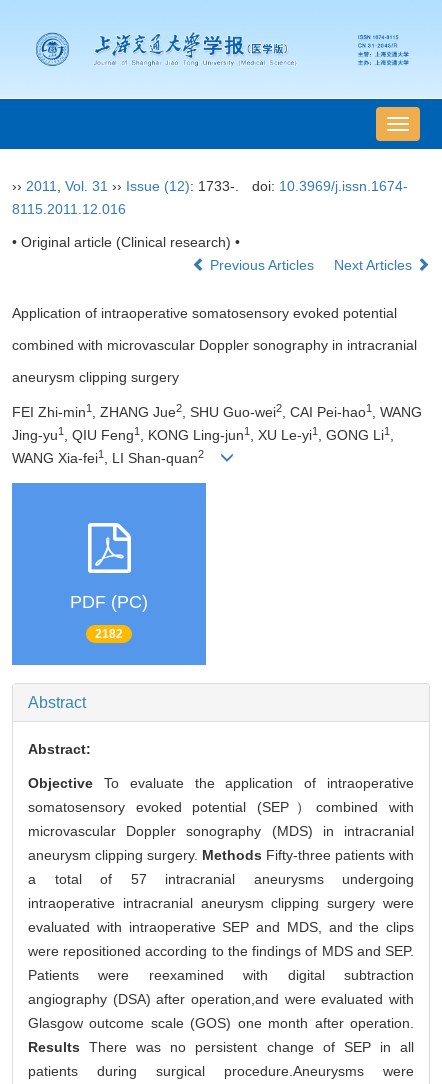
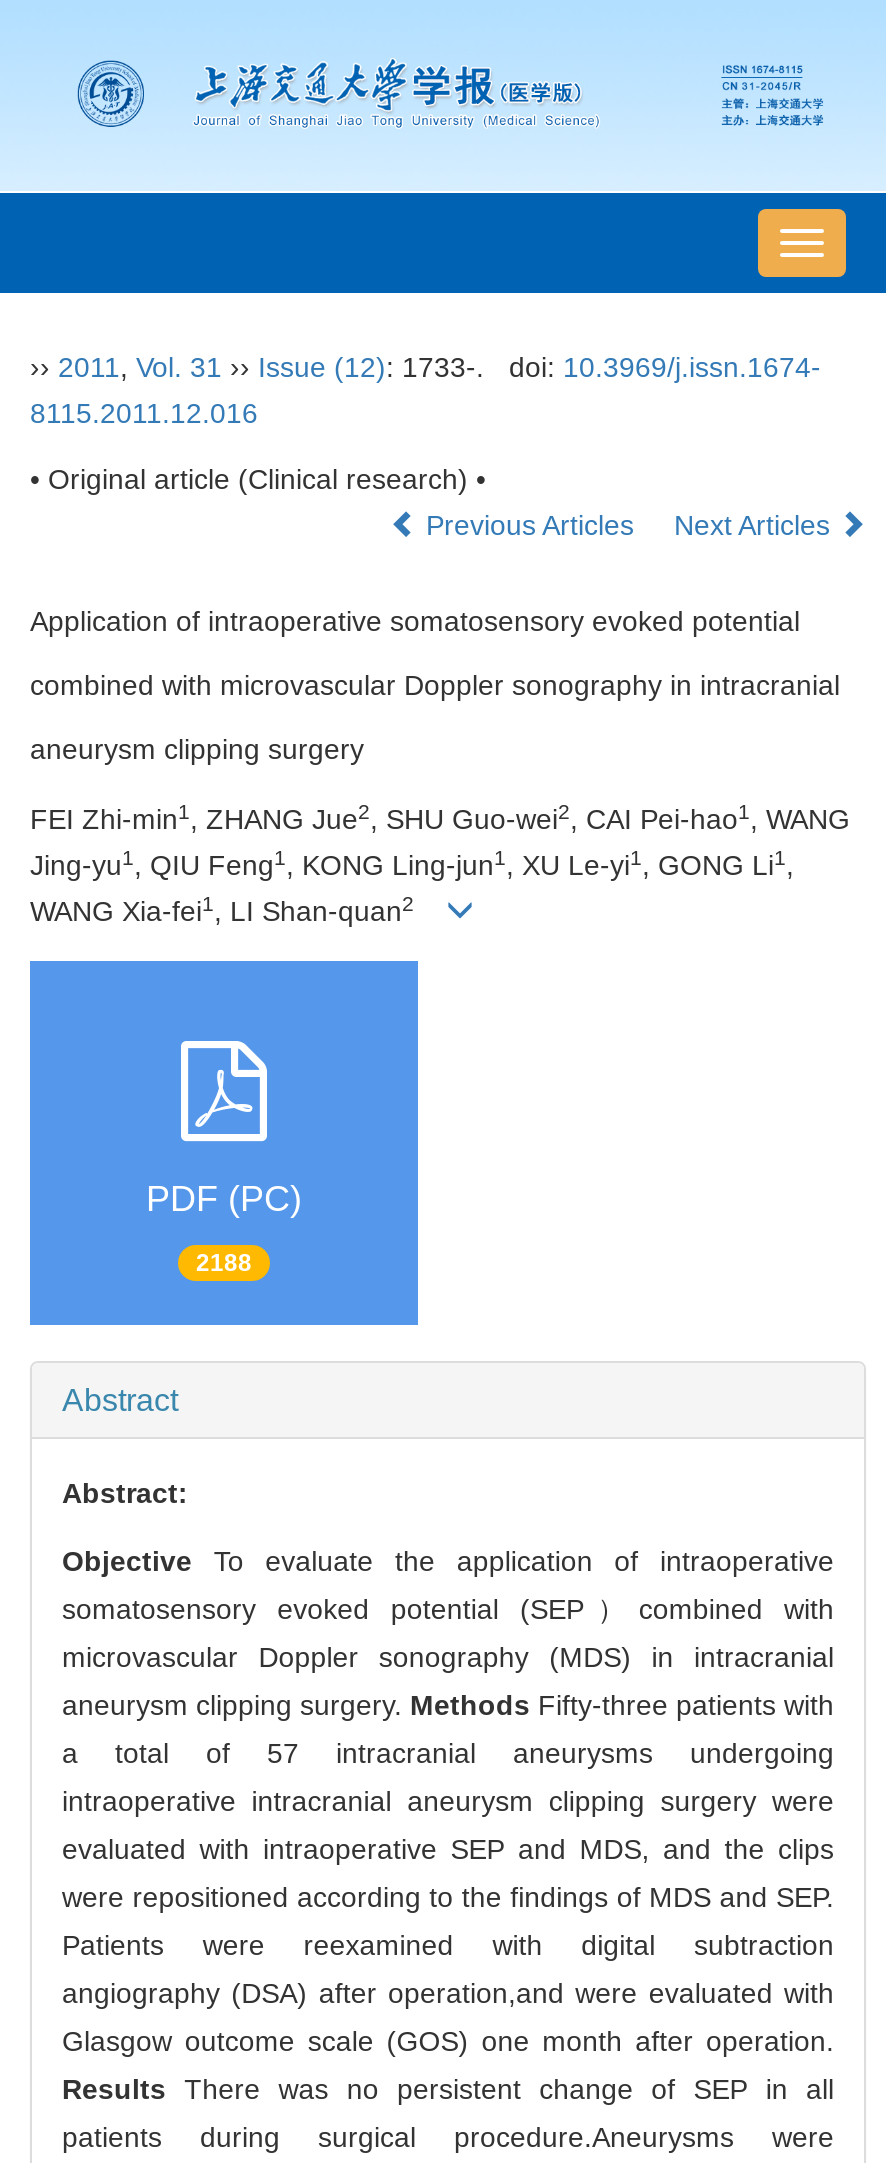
- 2182
+ 2188
